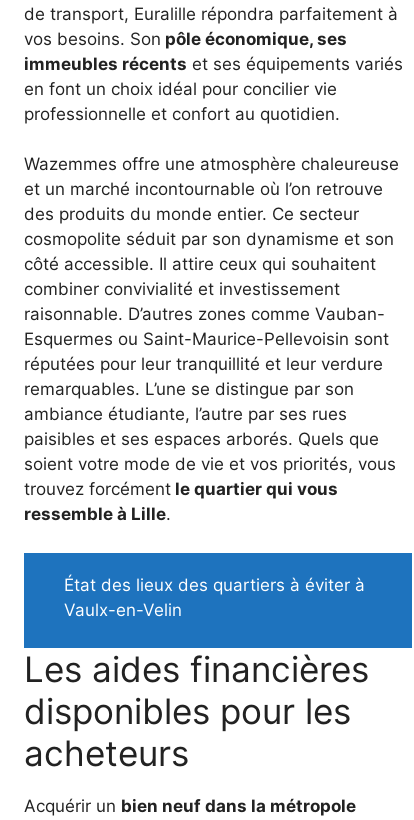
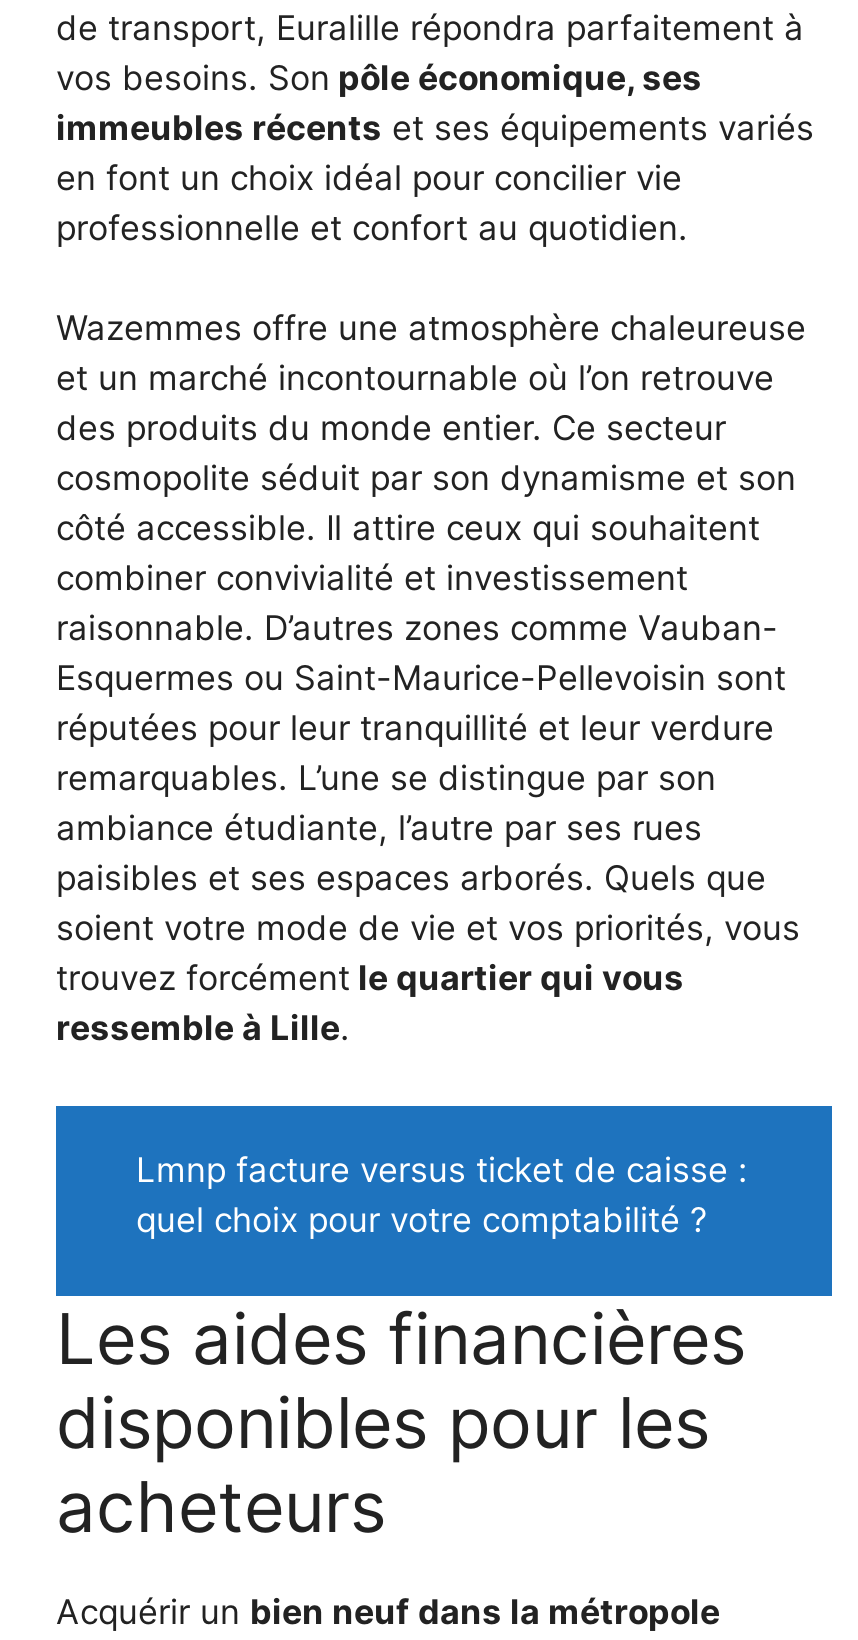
- État des lieux des quartiers à éviter à
- Vaulx-en-Velin
+ Lmnp facture versus ticket de caisse :
+ quel choix pour votre comptabilité ?
